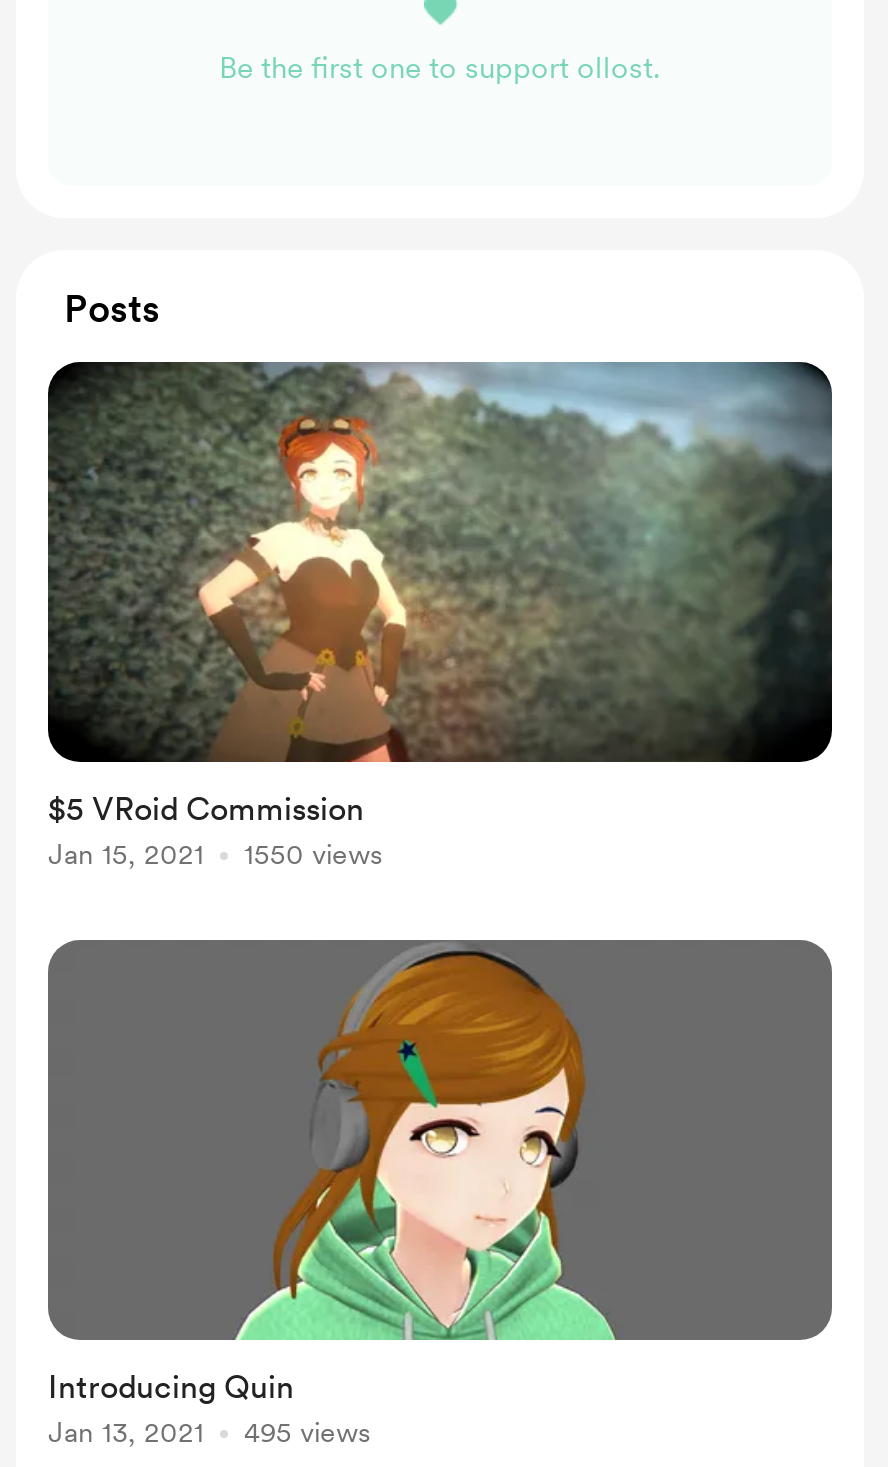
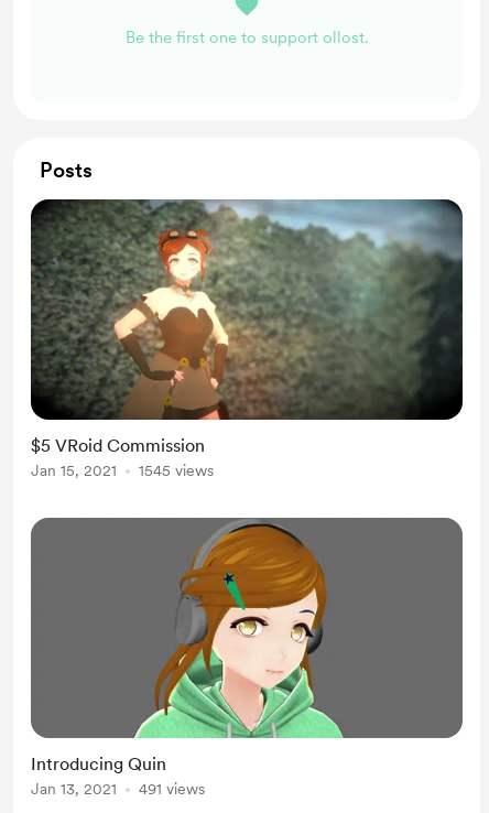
- Jan 15, 2021 1550 views
+ Jan 15, 2021 1545 views

- Jan 13, 2021 495 views
+ Jan 13, 2021 491 views
